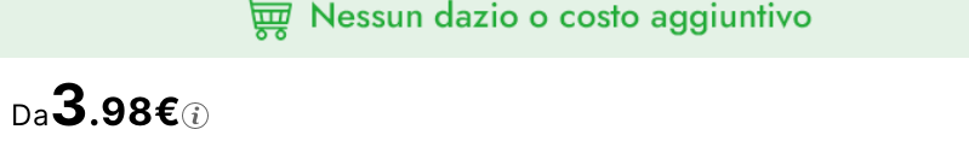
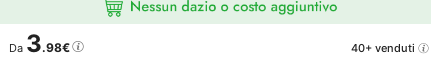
+ 40+ venduti
